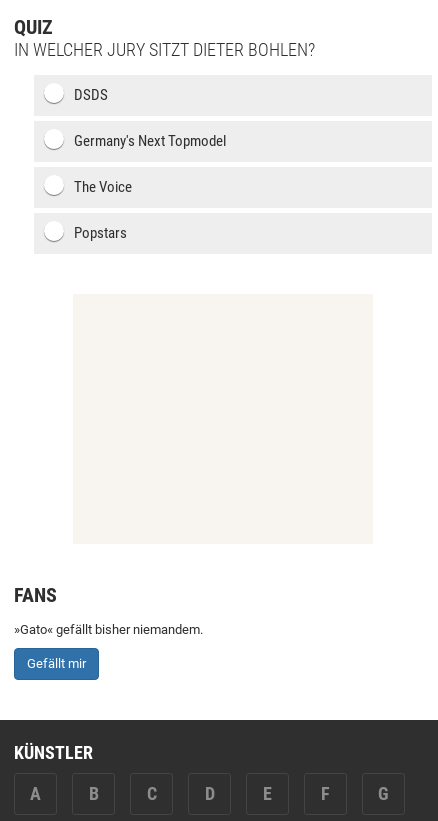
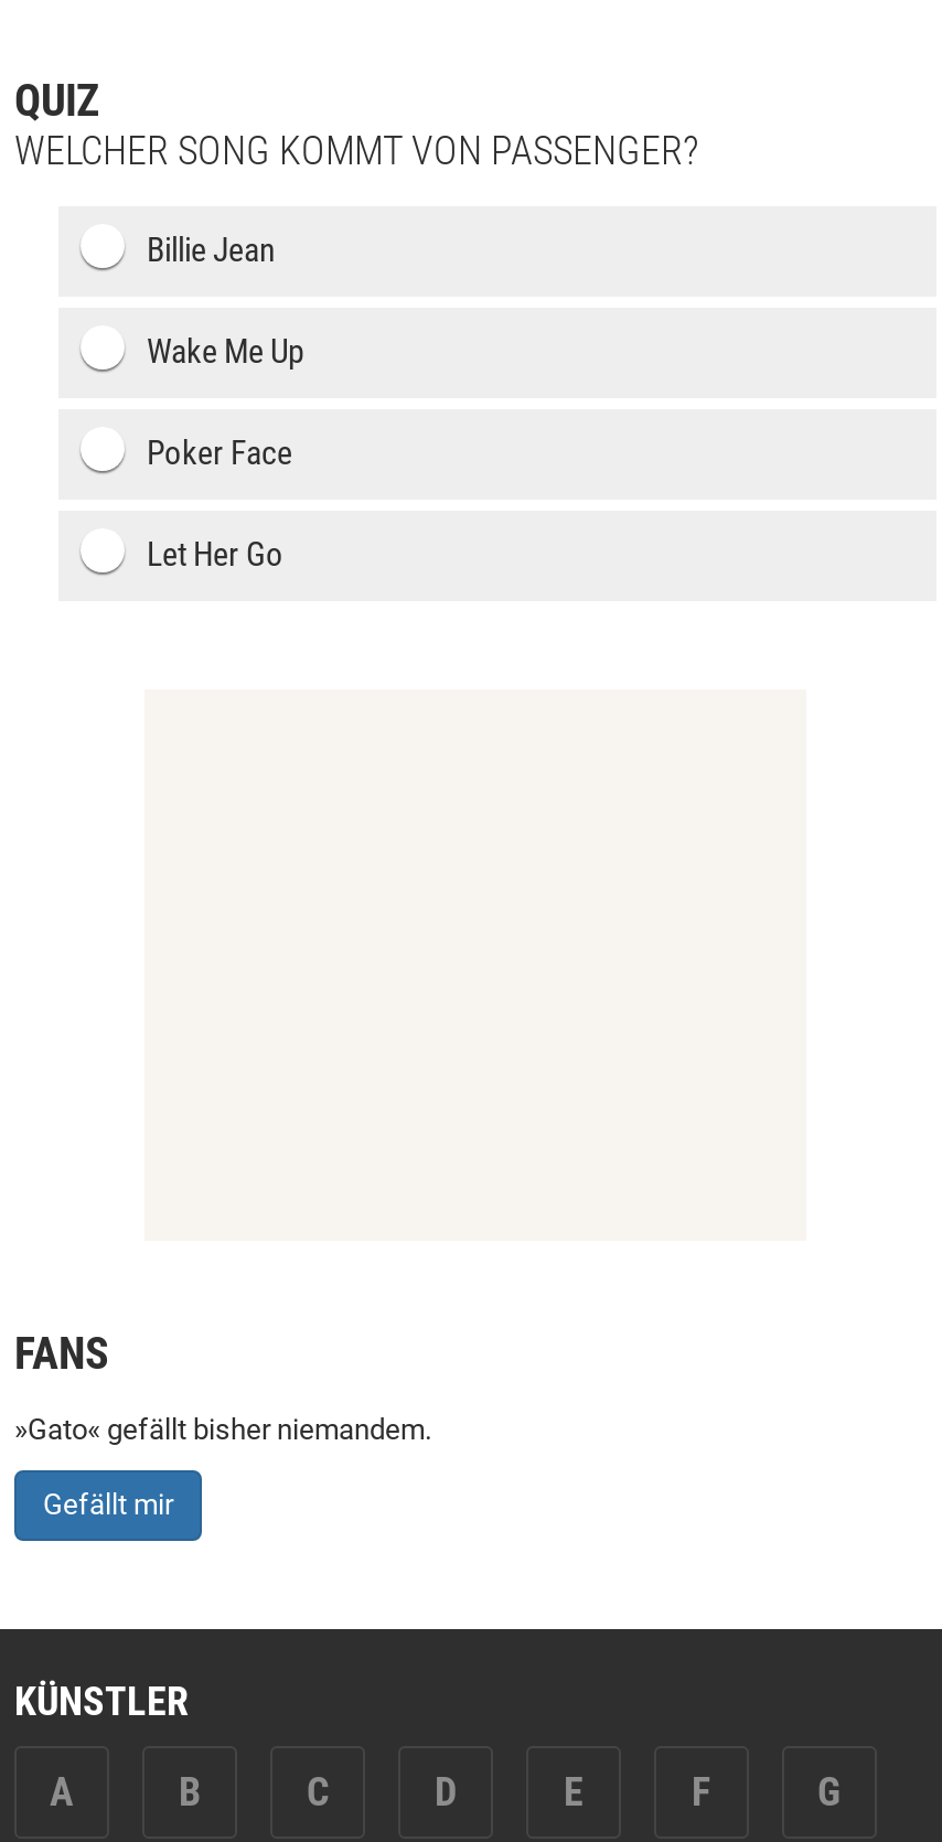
- IN WELCHER JURY SITZT DIETER BOHLEN?
+ WELCHER SONG KOMMT VON PASSENGER?

- DSDS
+ Billie Jean

- Germany's Next Topmodel
+ Wake Me Up

- The Voice
+ Poker Face

- Popstars
+ Let Her Go
